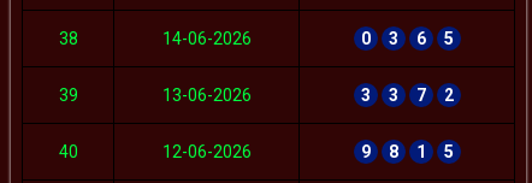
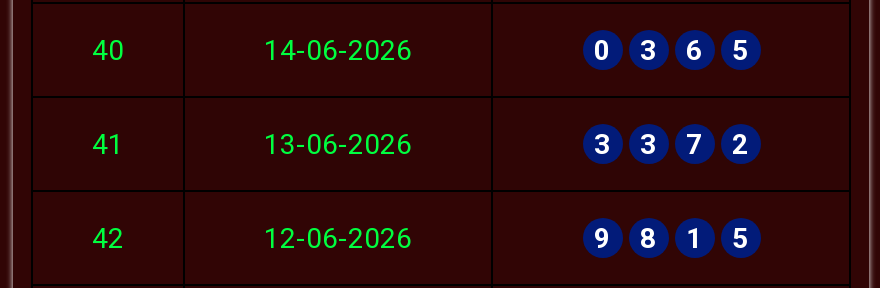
- 38
+ 40

- 39
+ 41

- 40
+ 42
